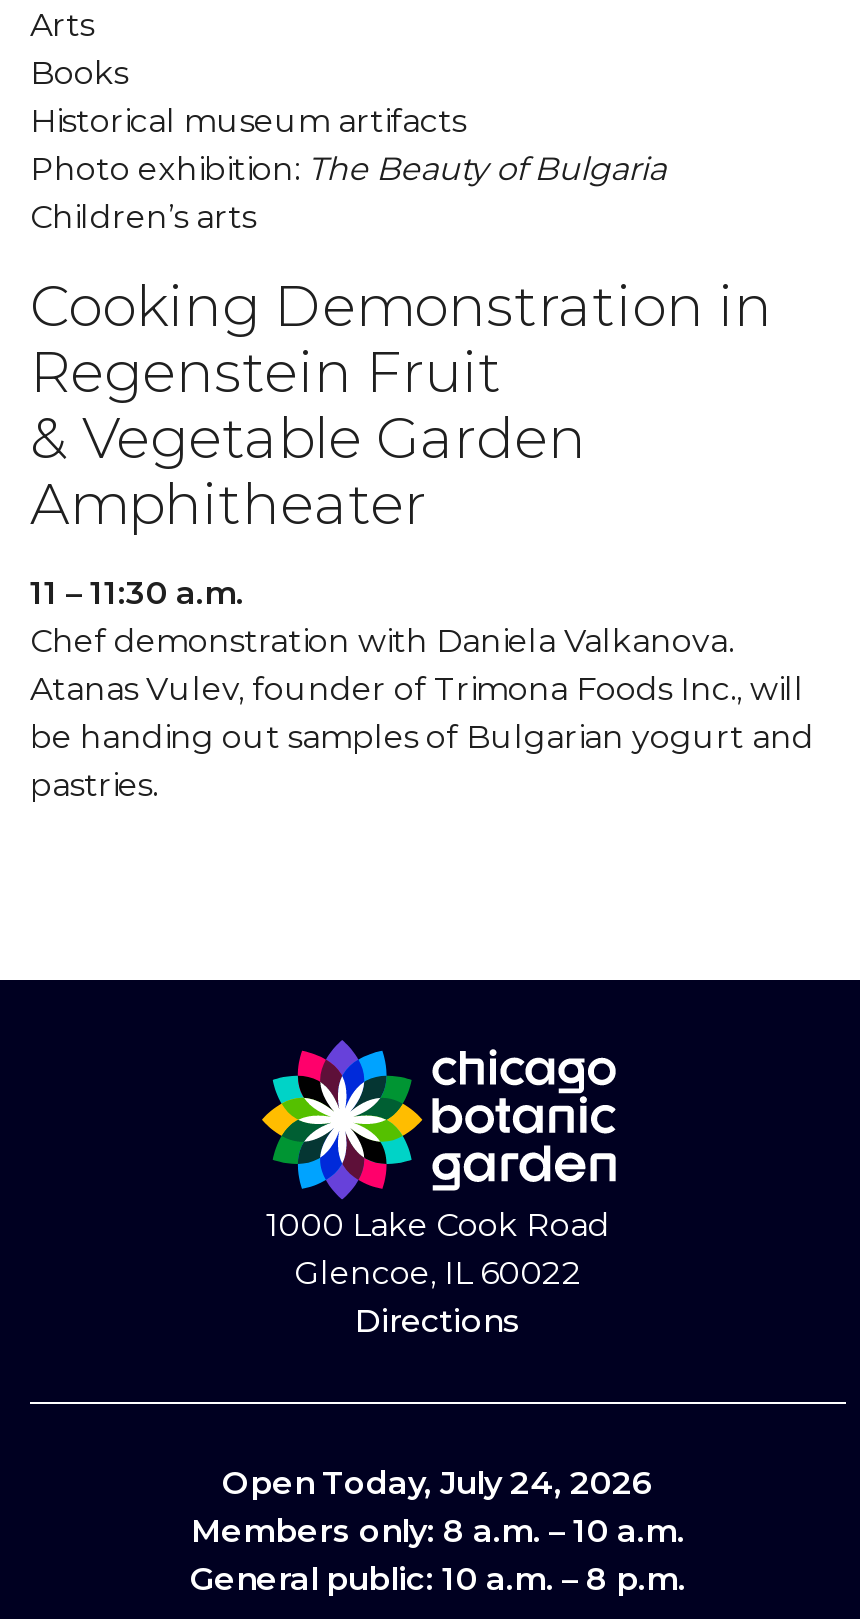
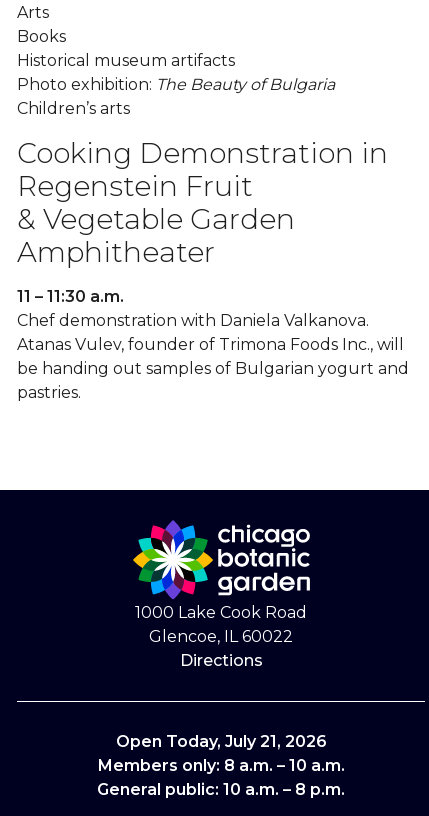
- Open Today, July 24, 2026
+ Open Today, July 21, 2026
